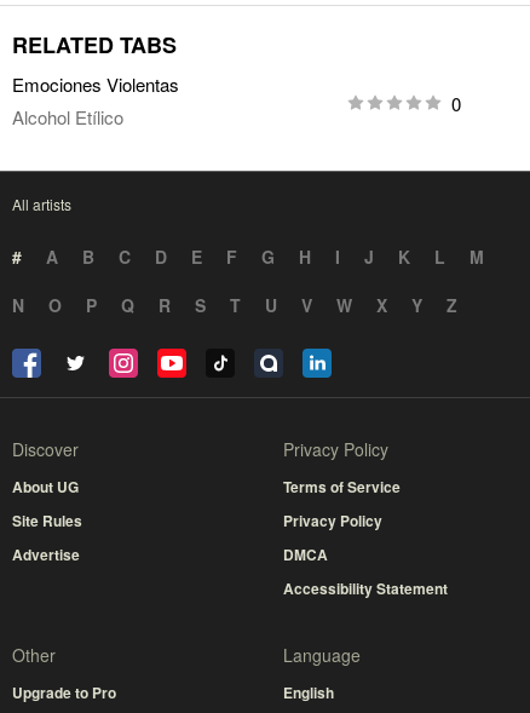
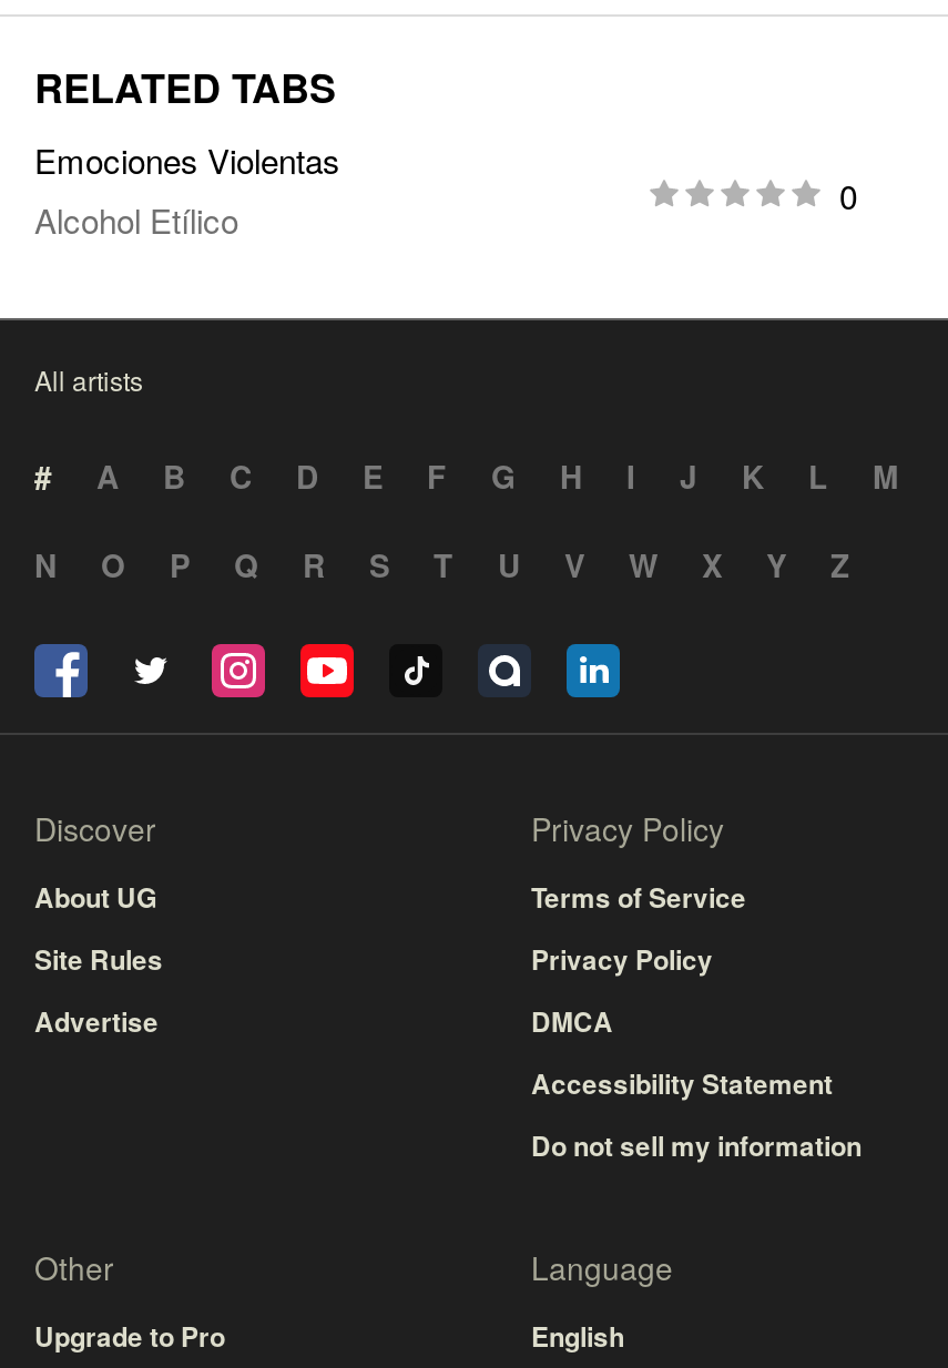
+ Do not sell my information
